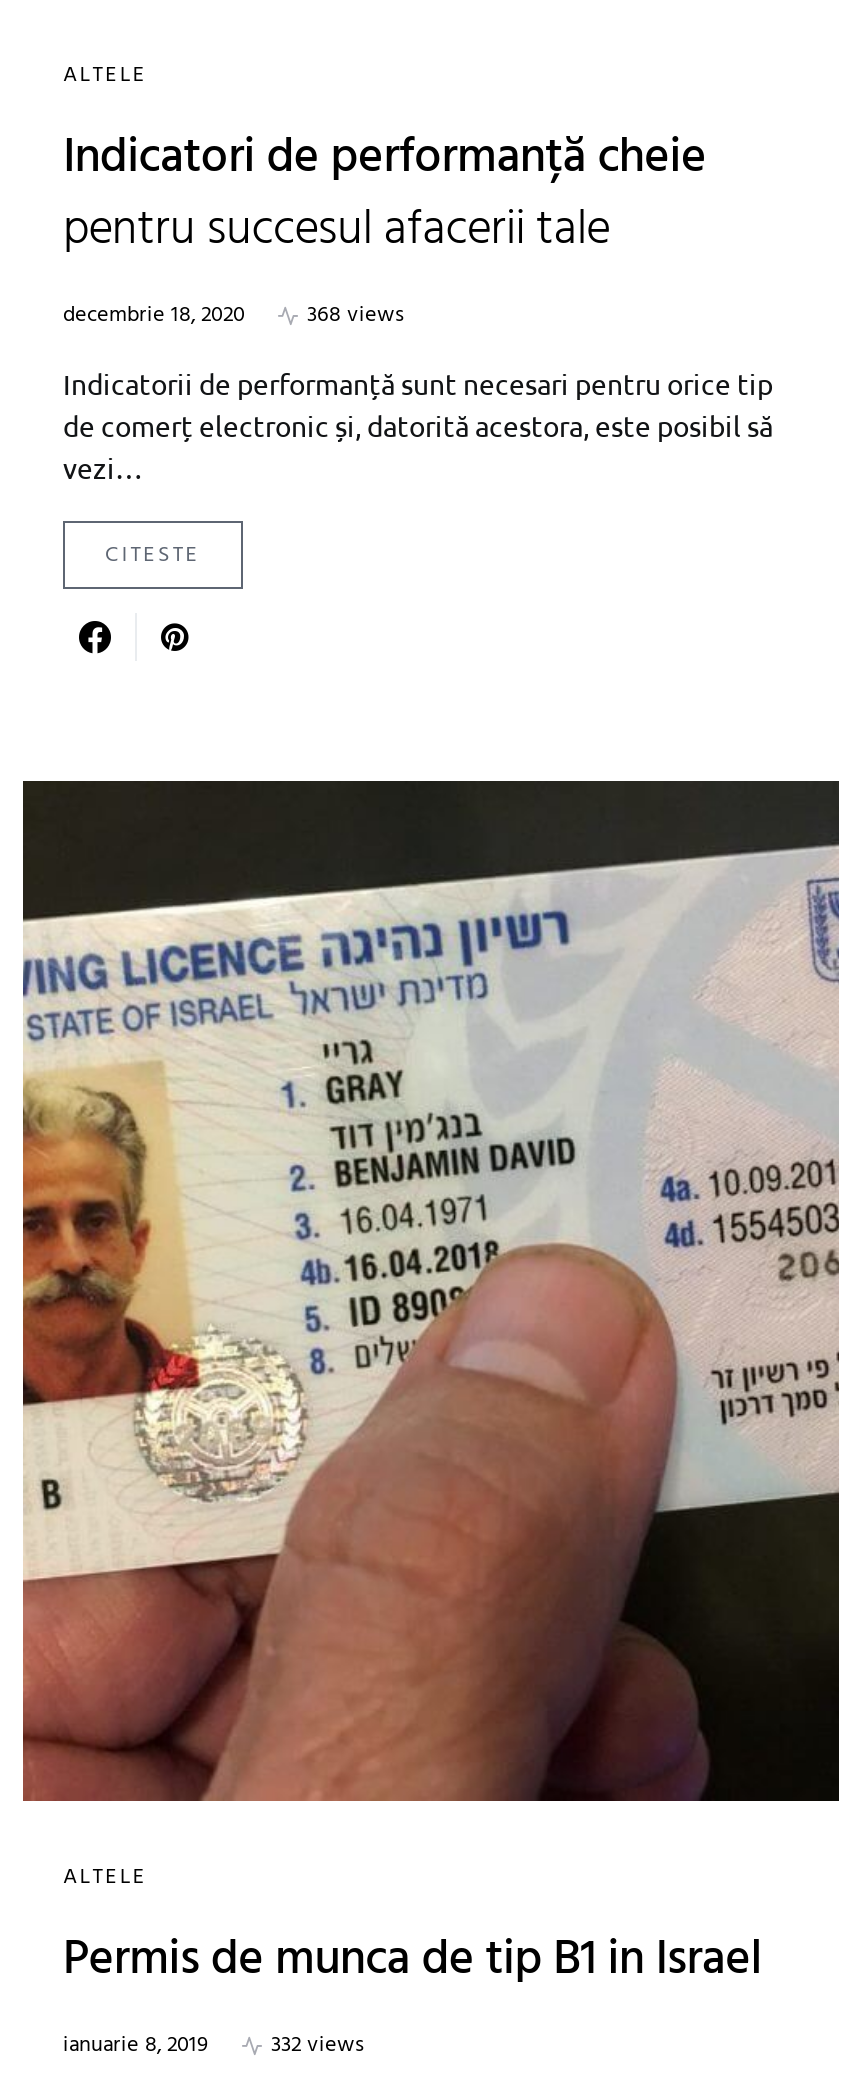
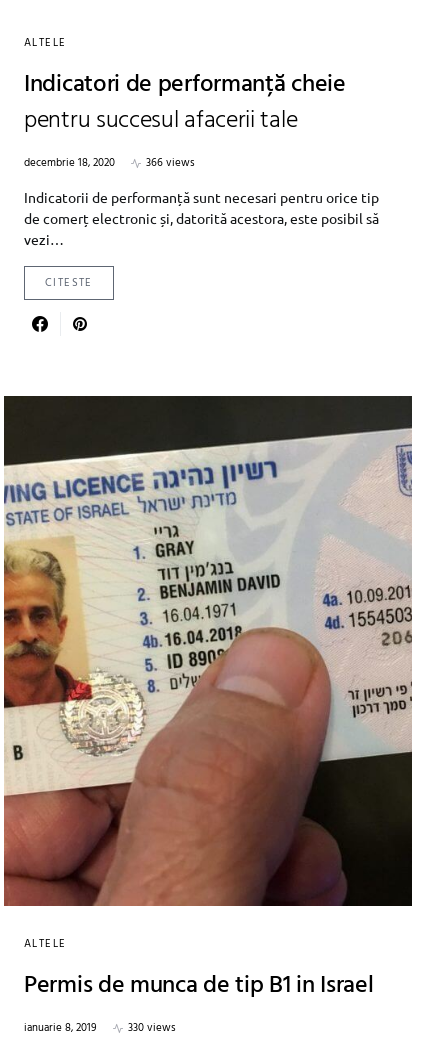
- decembrie 18, 2020 368 views
+ decembrie 18, 2020 366 views

- ianuarie 8, 2019 332 views
+ ianuarie 8, 2019 330 views
